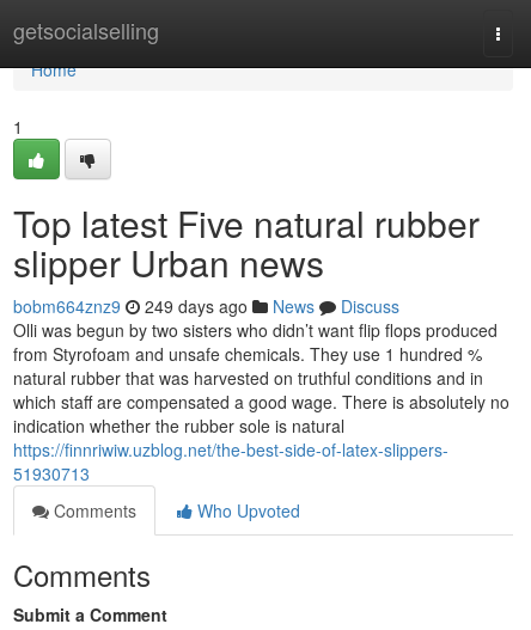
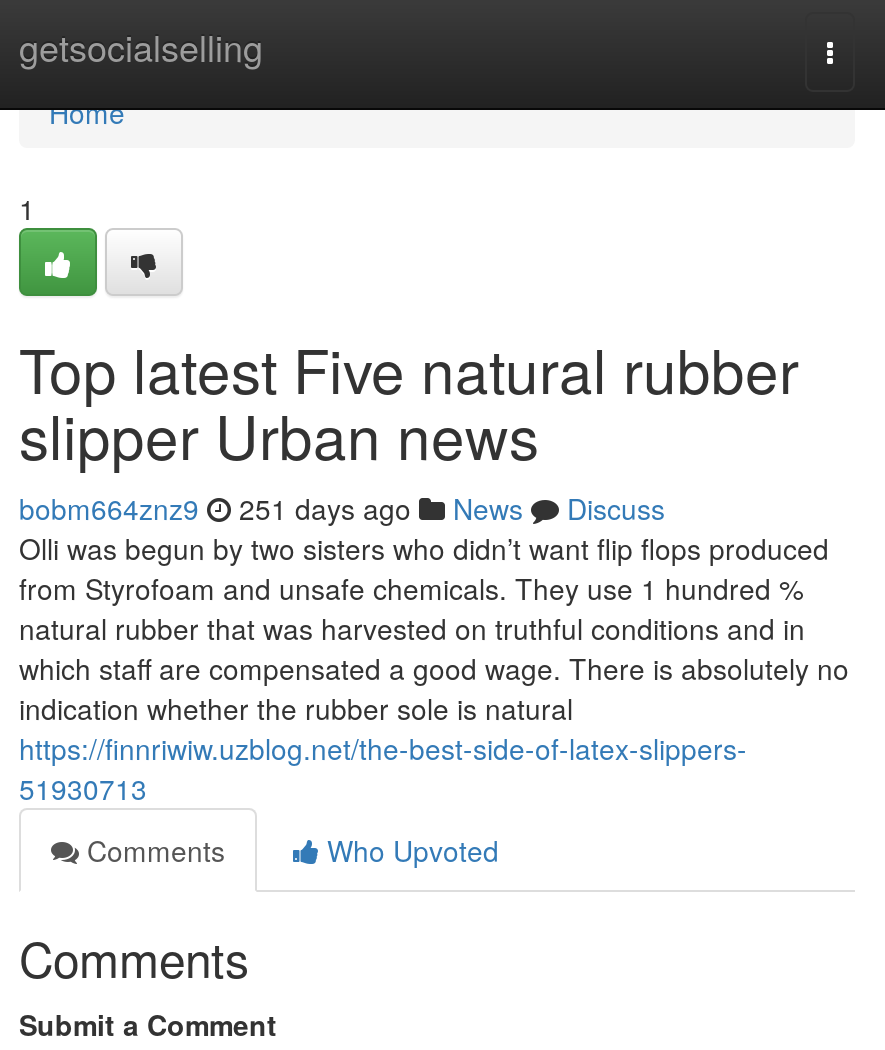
- bobm664znz9 249 days ago News Discuss
+ bobm664znz9 251 days ago News Discuss
